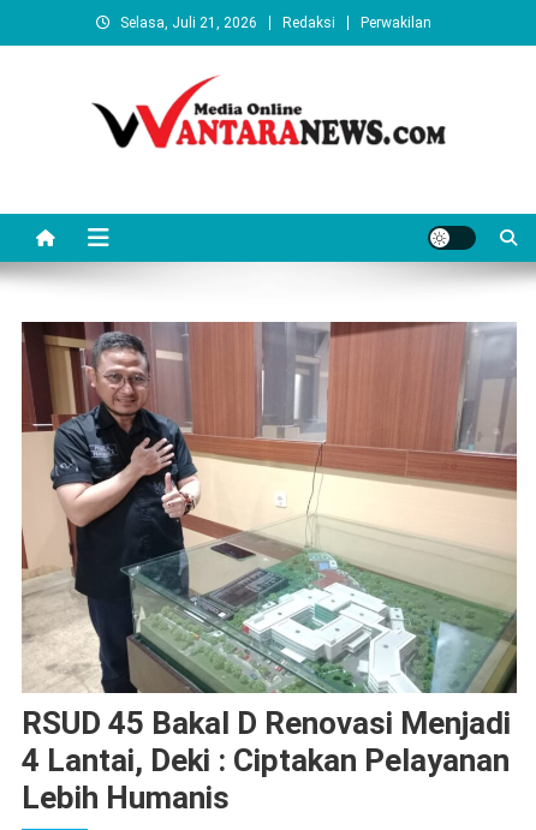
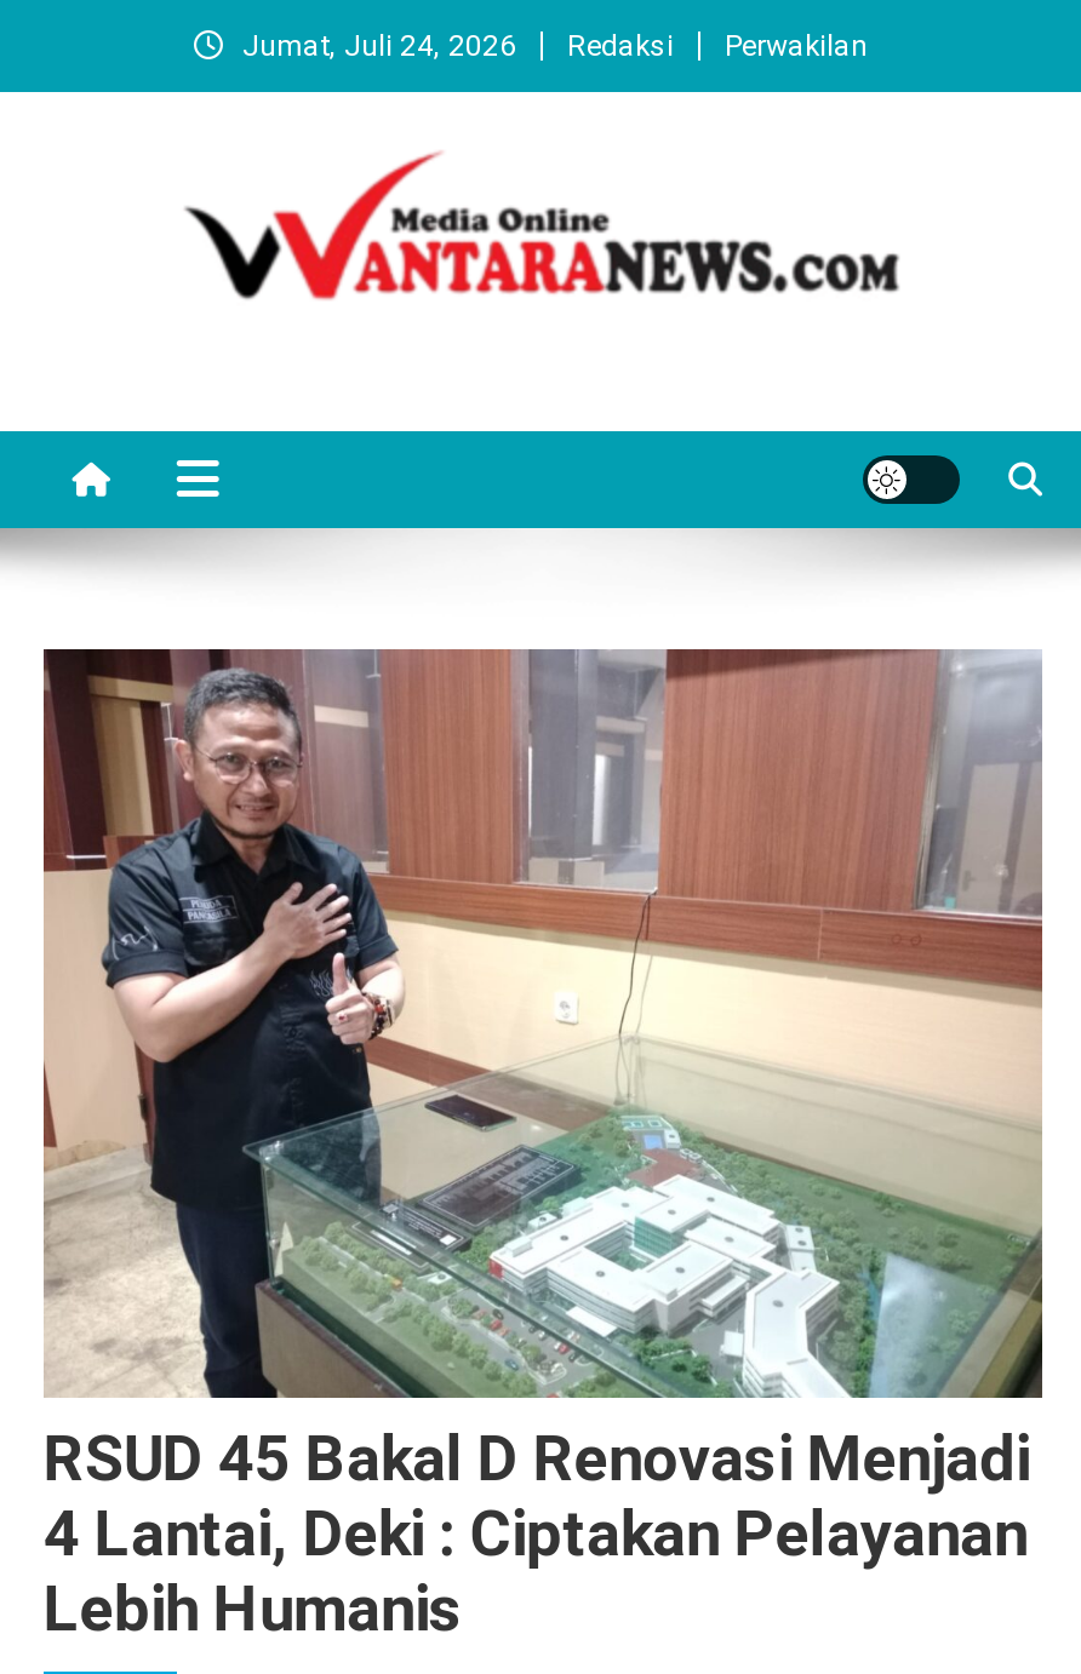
- Selasa, Juli 21, 2026 Redaksi Perwakilan
+ Jumat, Juli 24, 2026 Redaksi Perwakilan
